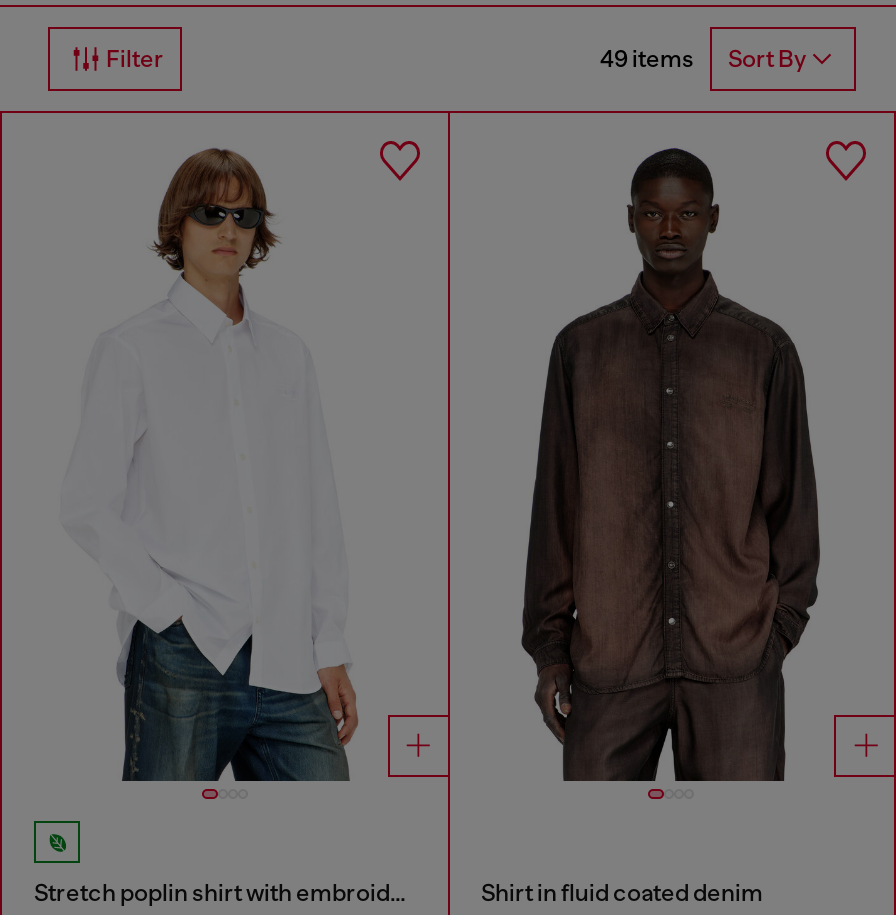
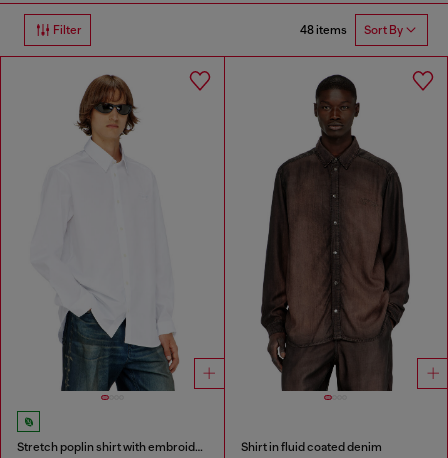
- 49 items Sort By
+ 48 items Sort By
